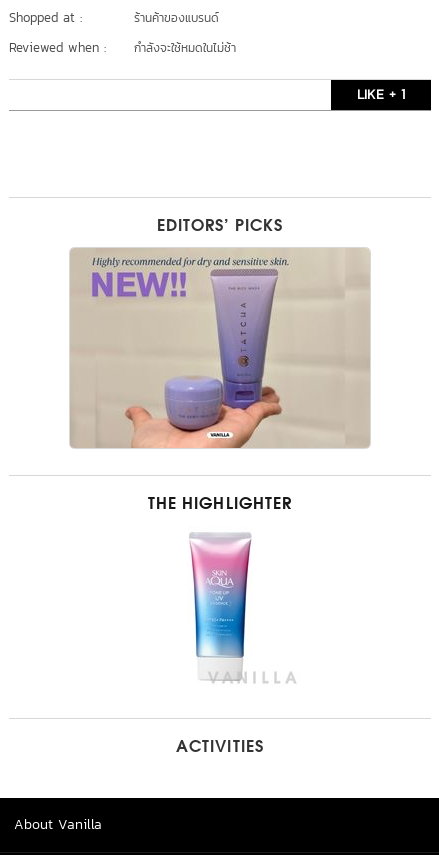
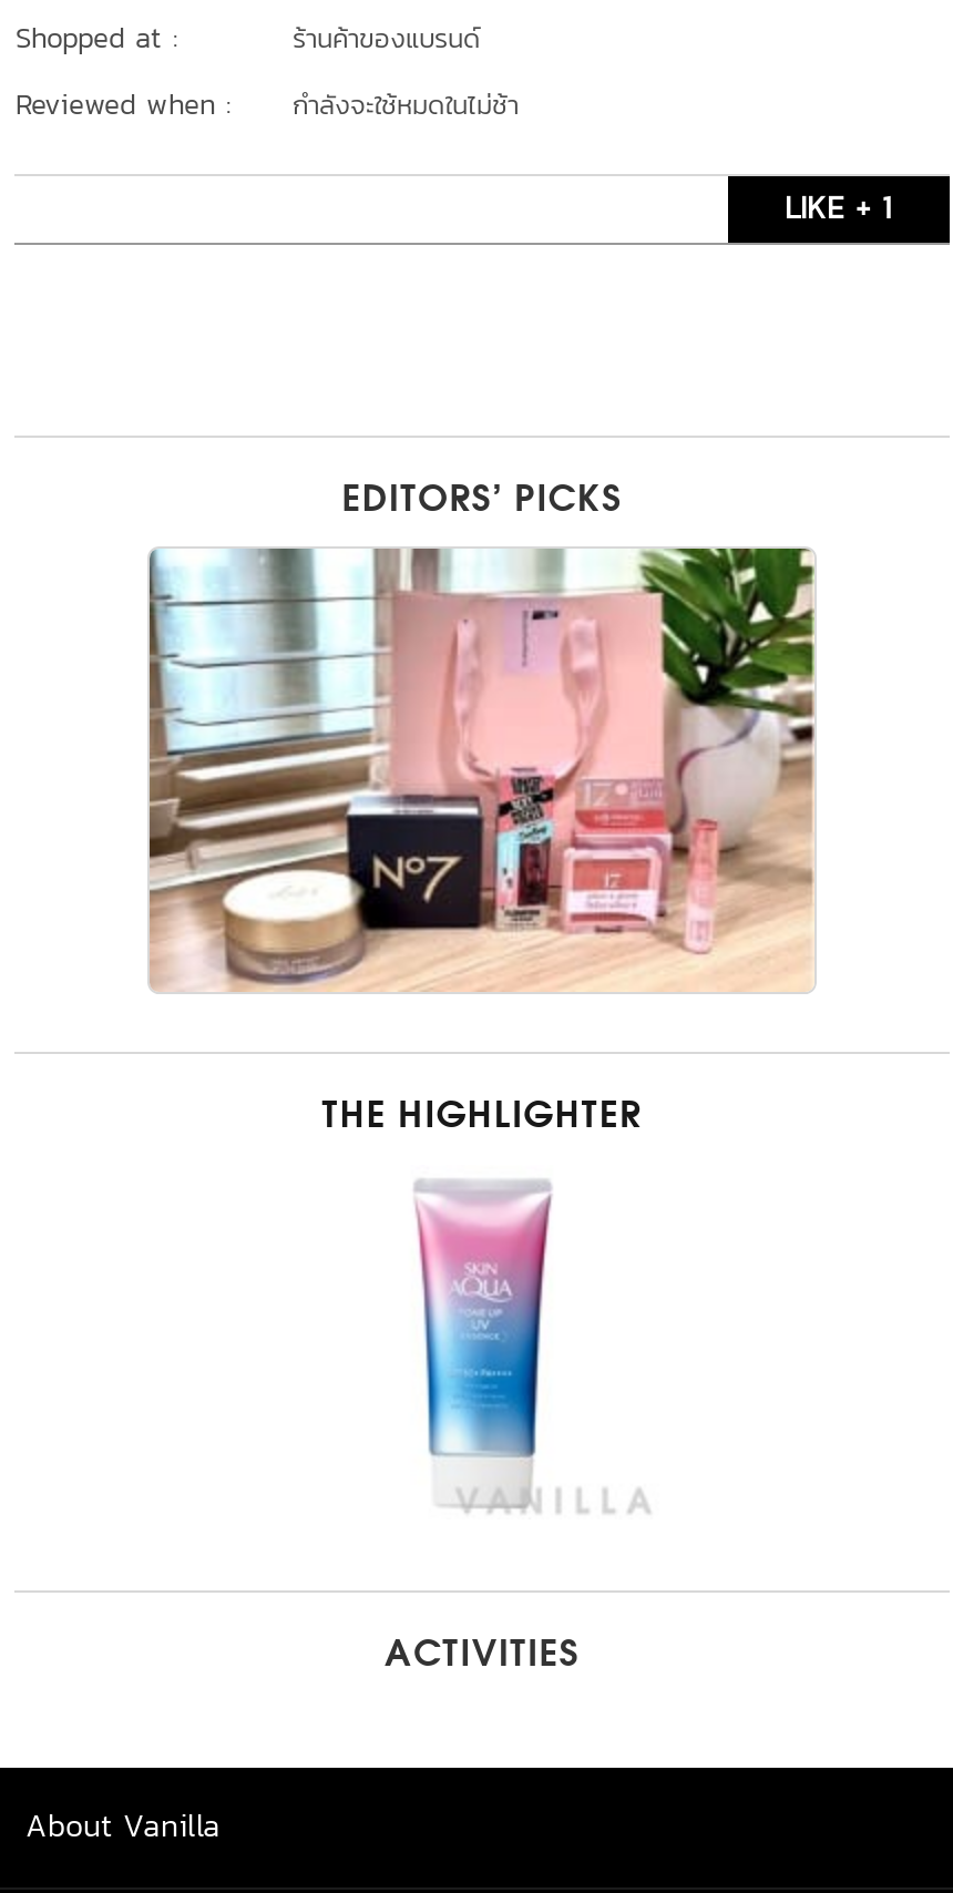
- [image]
+ [image]
